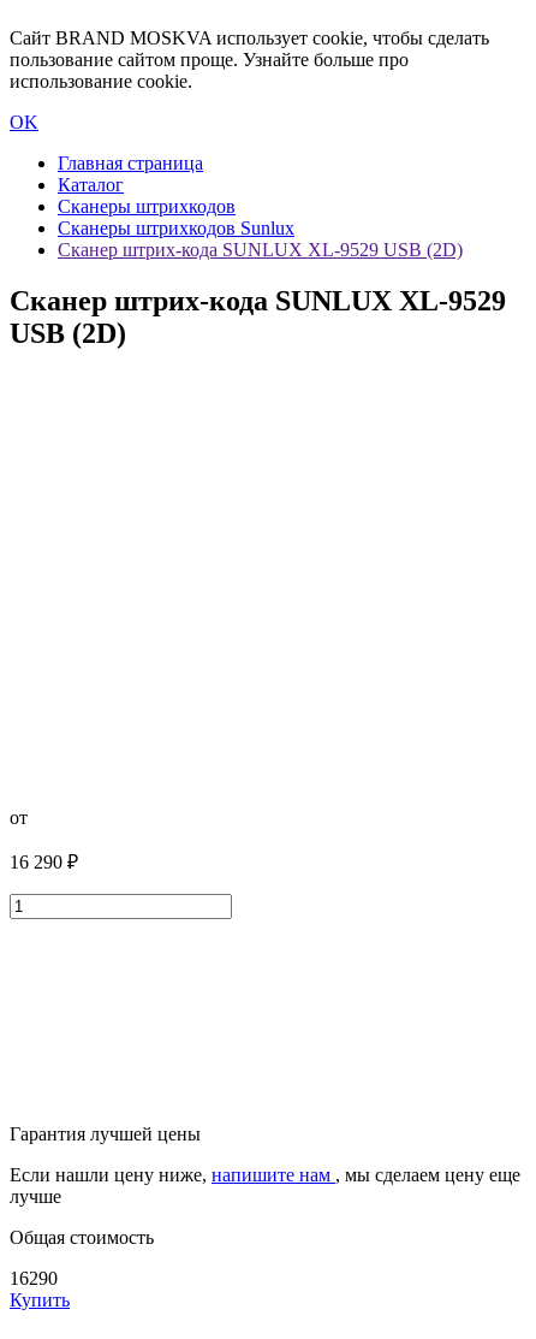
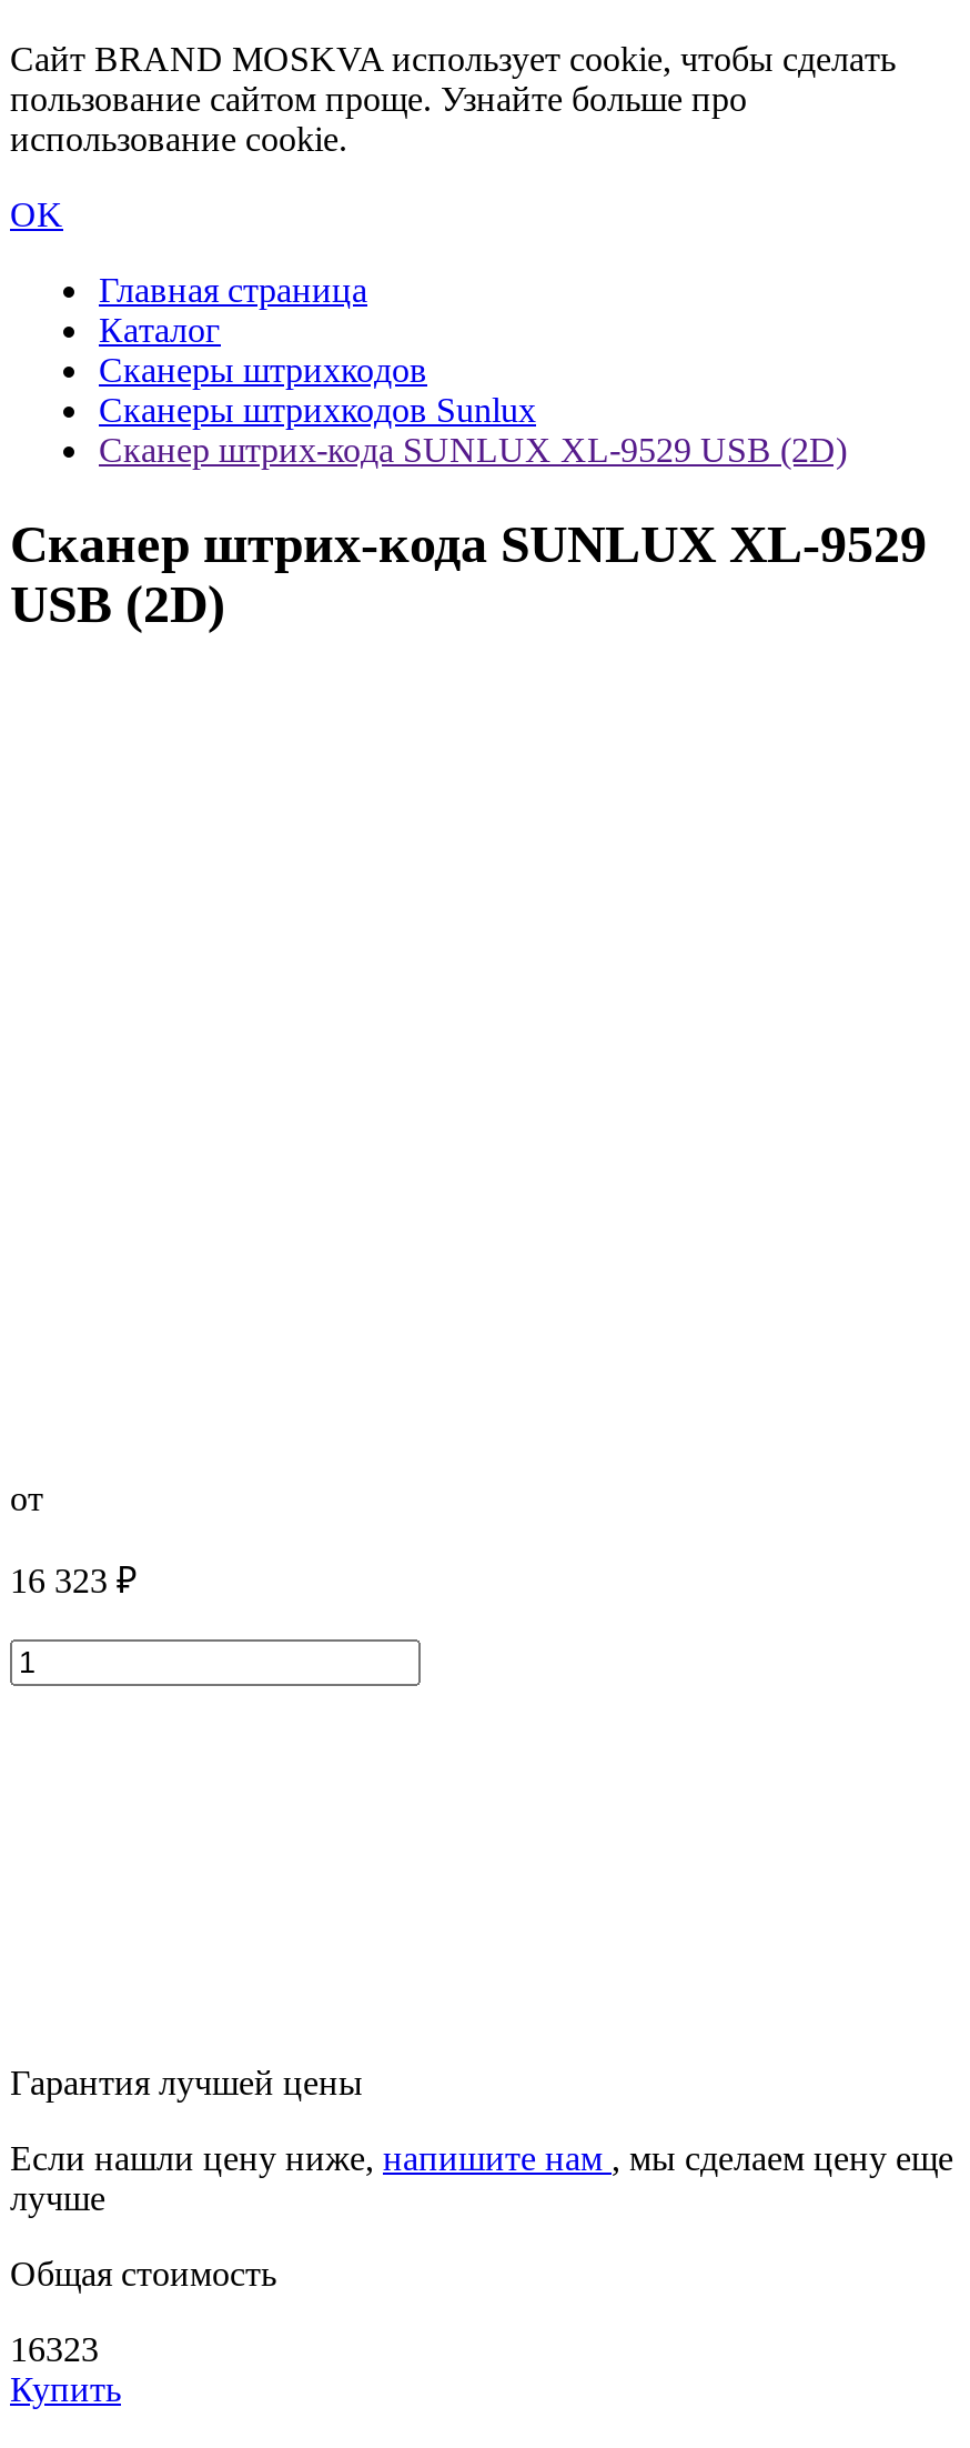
- 16 290 ₽
+ 16 323 ₽

- 16290
+ 16323
